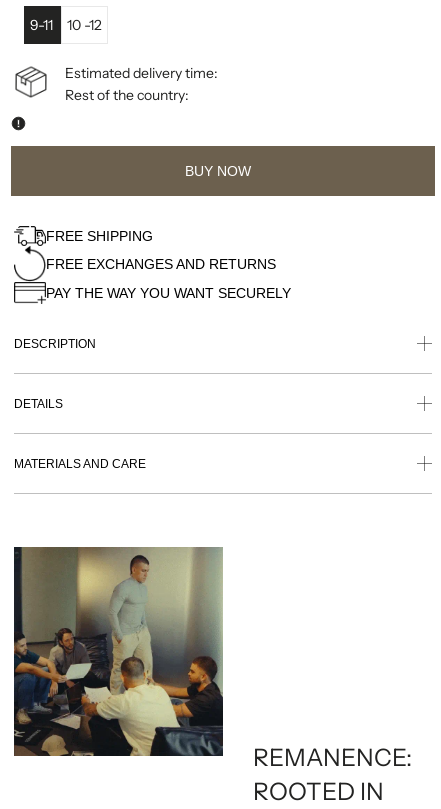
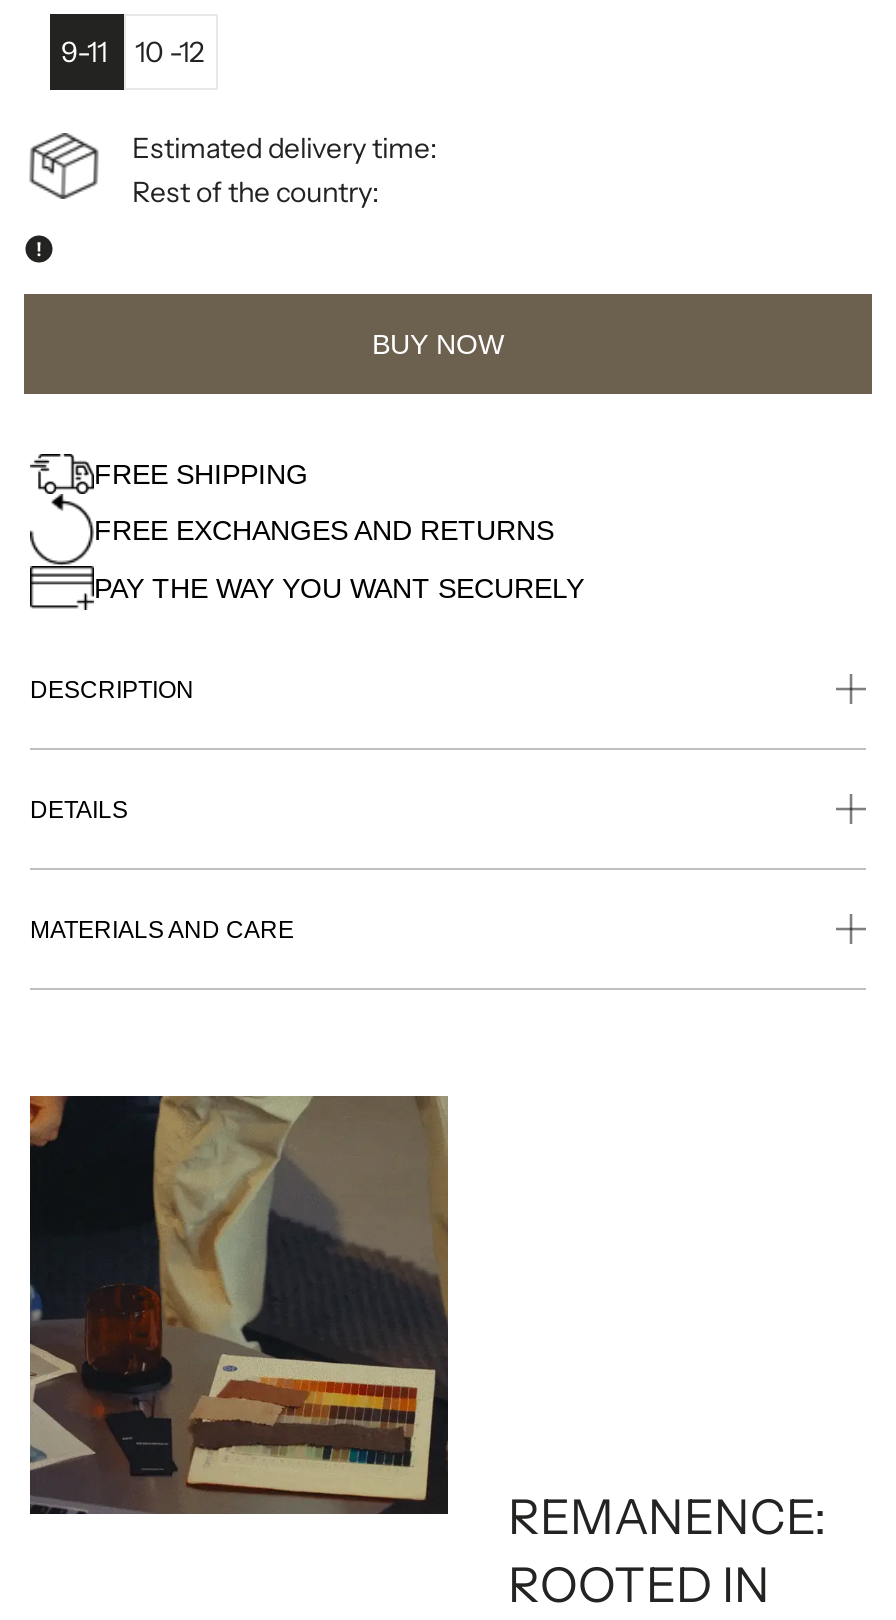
- [image]
+ [image]
